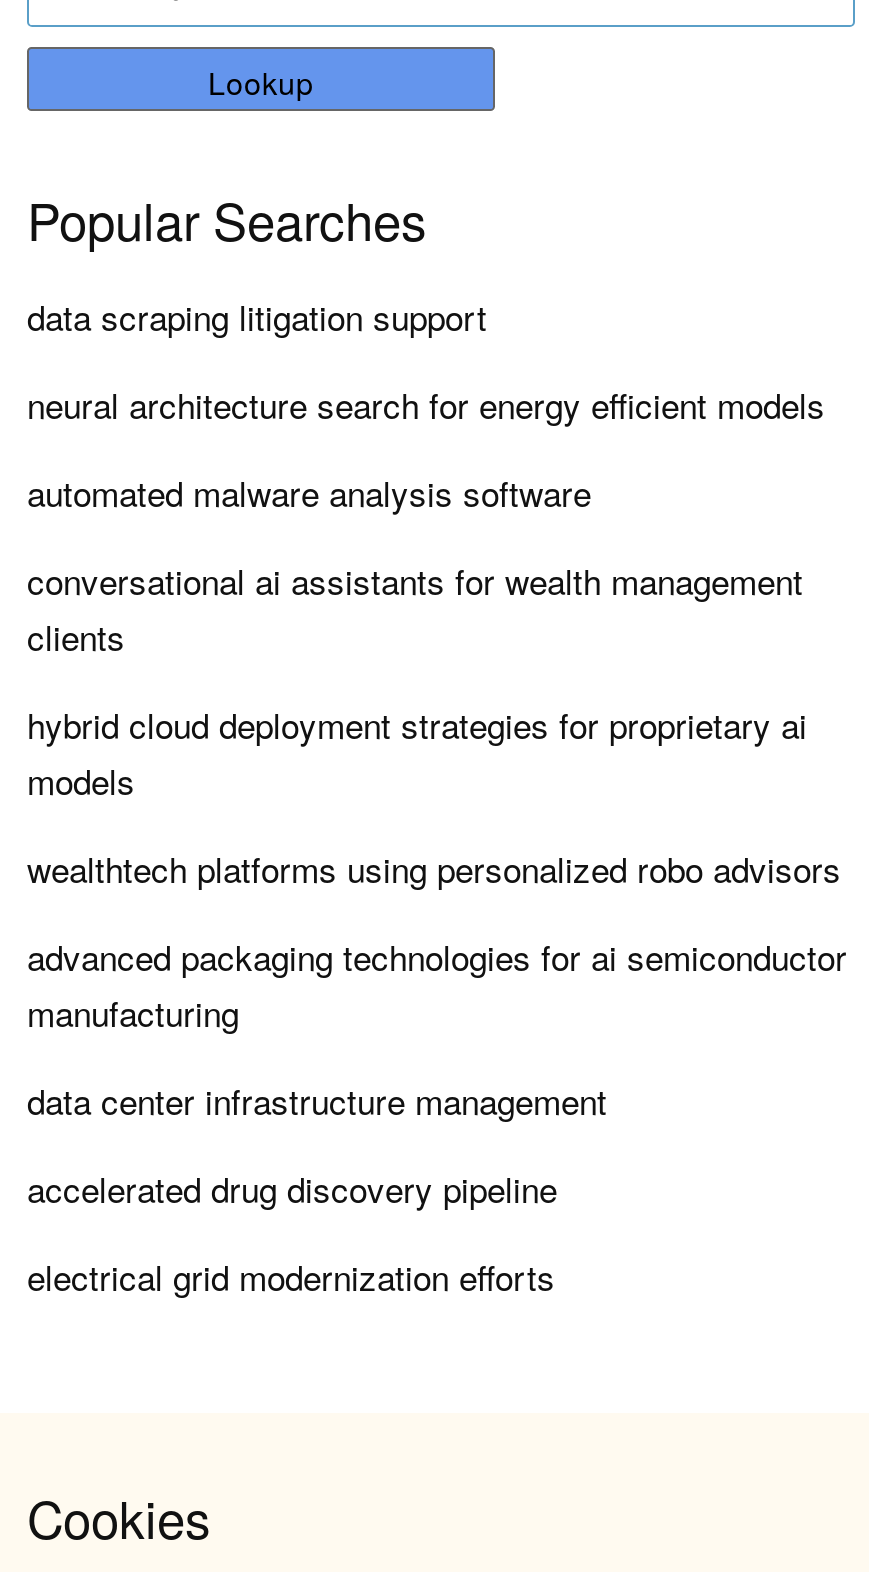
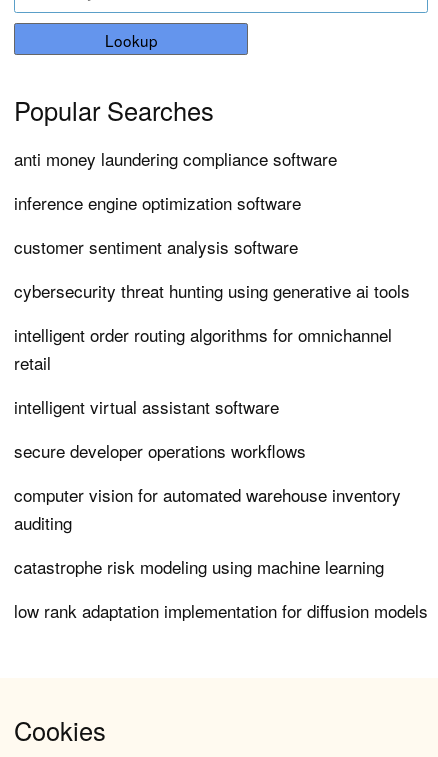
- data scraping litigation support
+ anti money laundering compliance software

- neural architecture search for energy efficient models
+ inference engine optimization software

- automated malware analysis software
+ customer sentiment analysis software

- conversational ai assistants for wealth management
- clients
+ cybersecurity threat hunting using generative ai tools

- hybrid cloud deployment strategies for proprietary ai
- models
+ intelligent order routing algorithms for omnichannel
+ retail

- wealthtech platforms using personalized robo advisors
+ intelligent virtual assistant software

- advanced packaging technologies for ai semiconductor
- manufacturing
+ secure developer operations workflows

- data center infrastructure management
+ computer vision for automated warehouse inventory
+ auditing

- accelerated drug discovery pipeline
+ catastrophe risk modeling using machine learning

- electrical grid modernization efforts
+ low rank adaptation implementation for diffusion models
